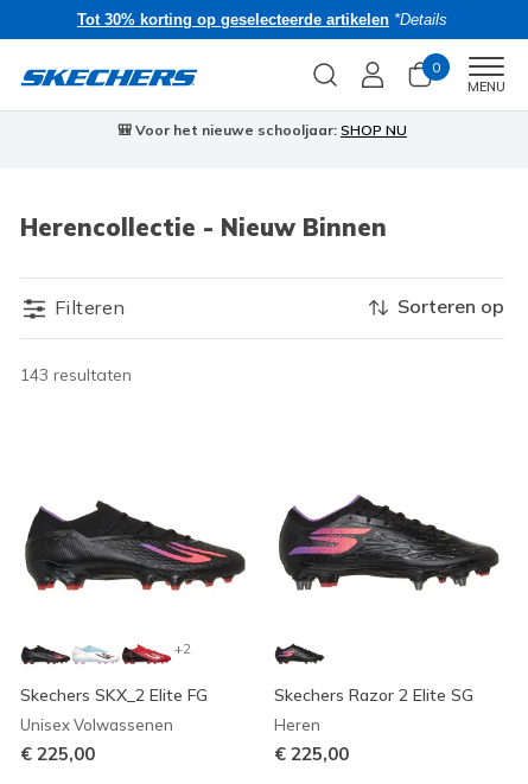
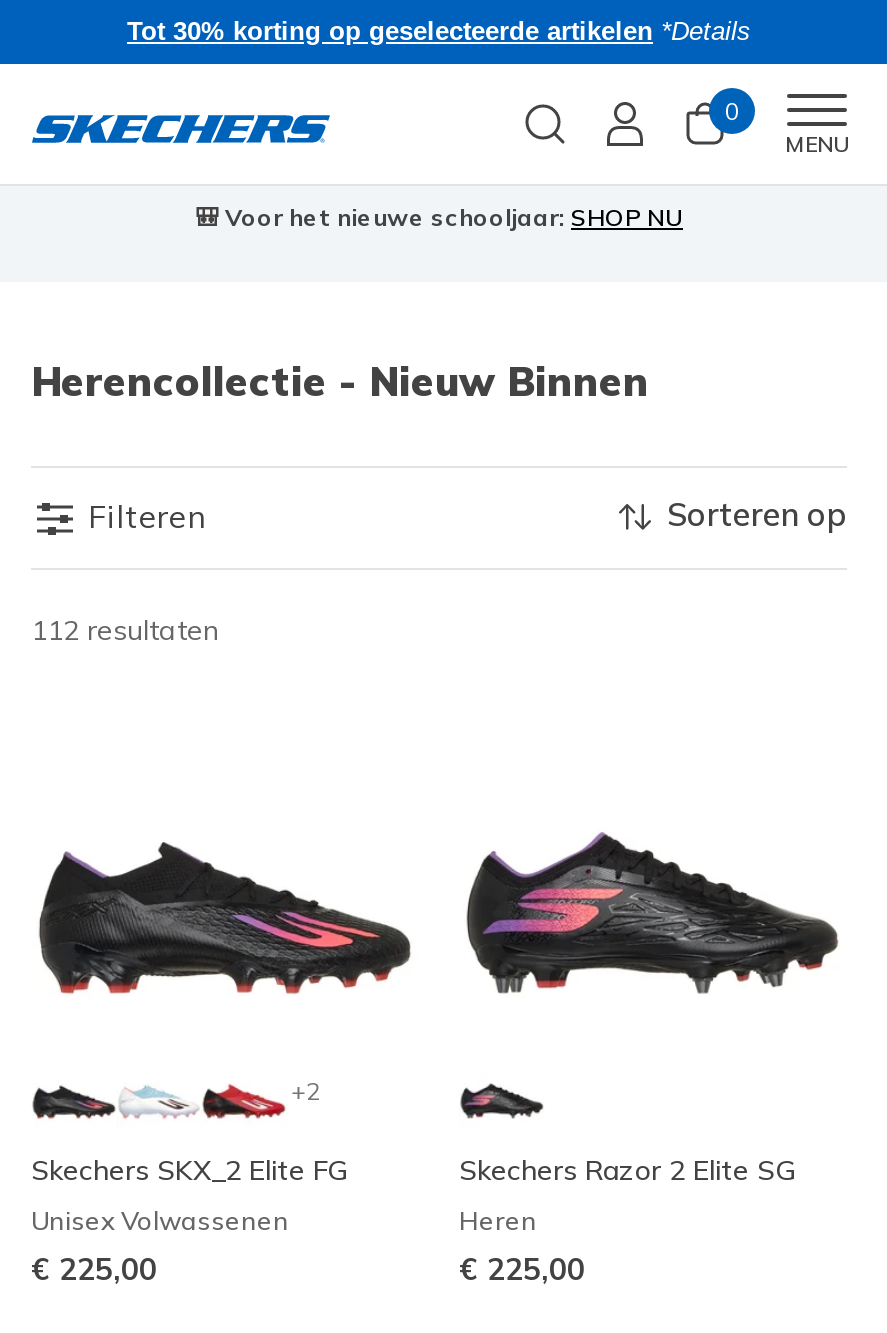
- 143 resultaten
+ 112 resultaten
